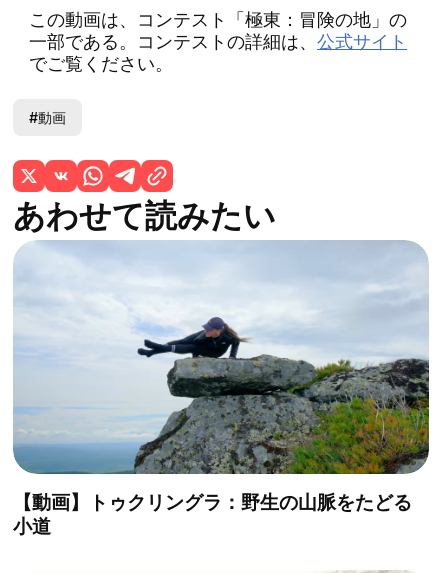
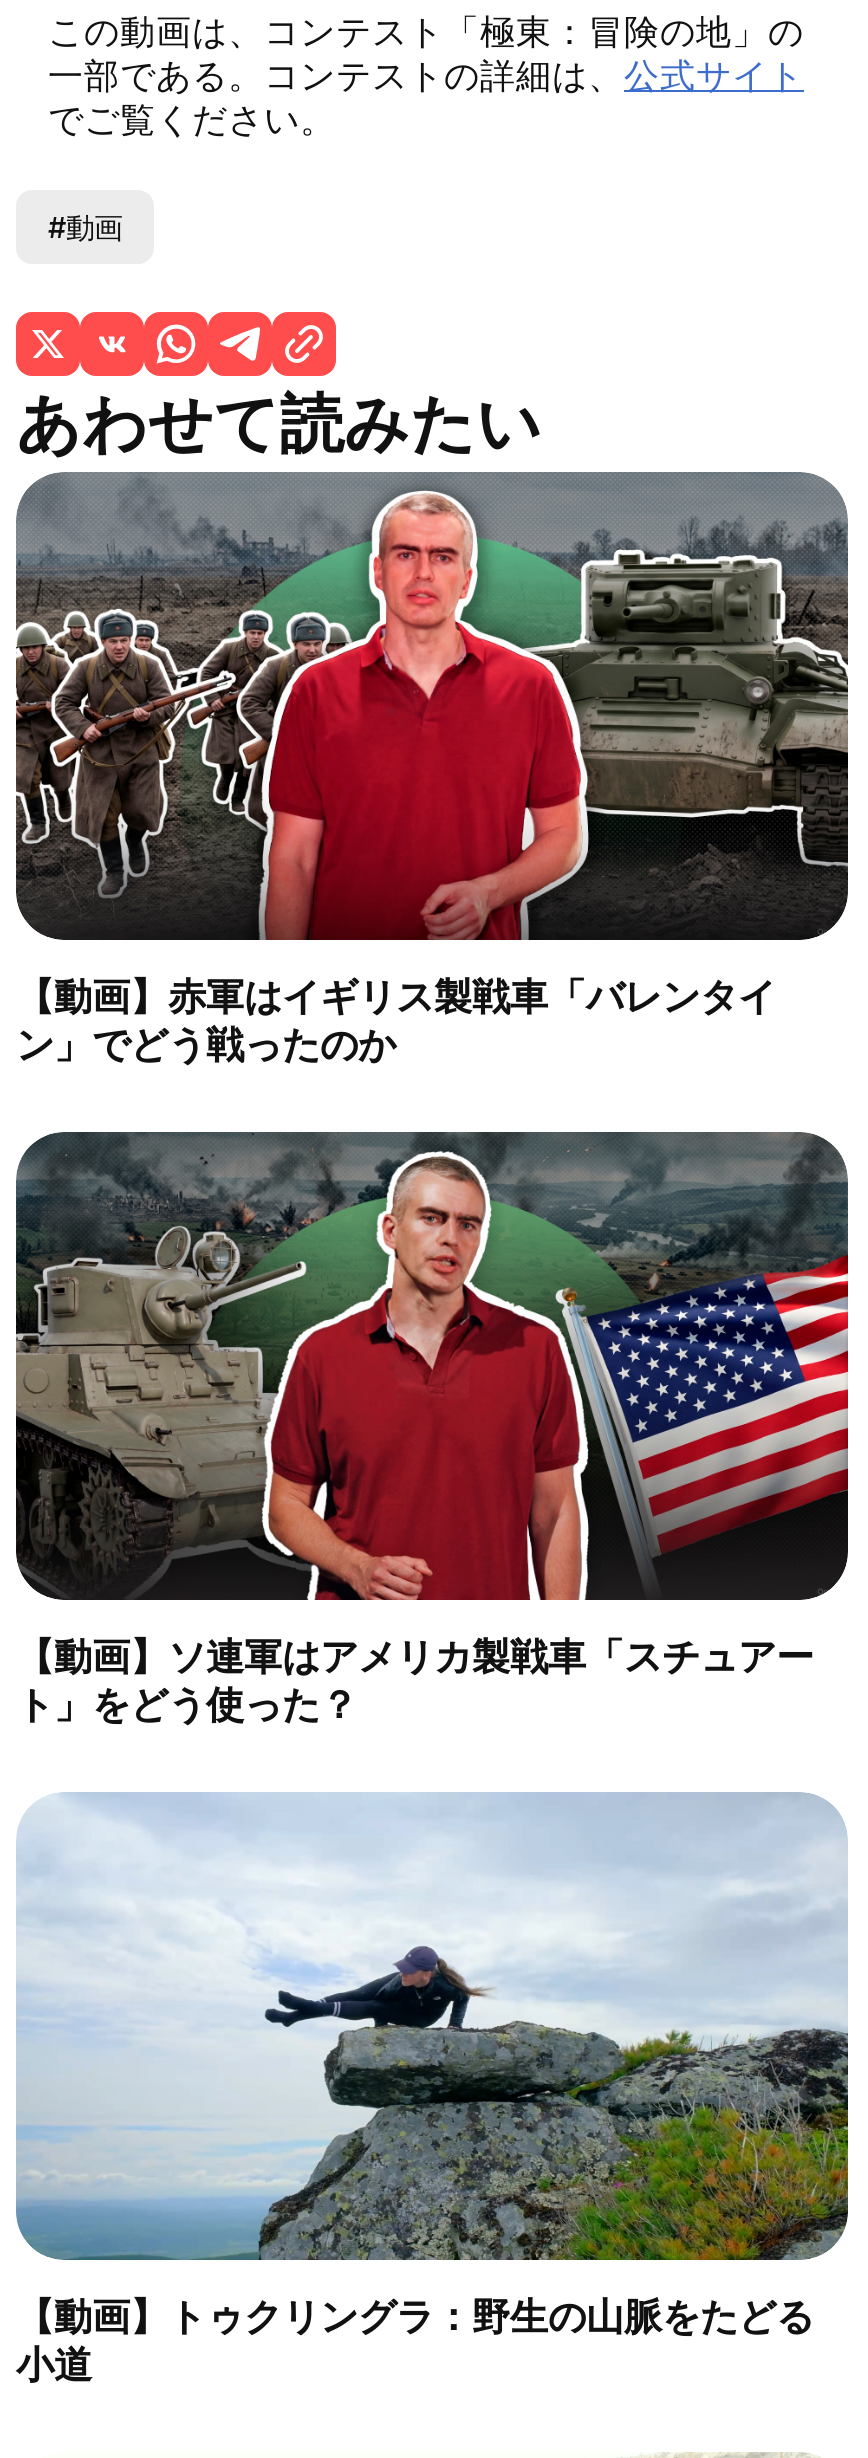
+ [image]
+ 【動画】赤軍はイギリス製戦車「バレンタイ
+ ン」でどう戦ったのか

+ [image]
+ 【動画】ソ連軍はアメリカ製戦車「スチュアー
+ ト」をどう使った？
